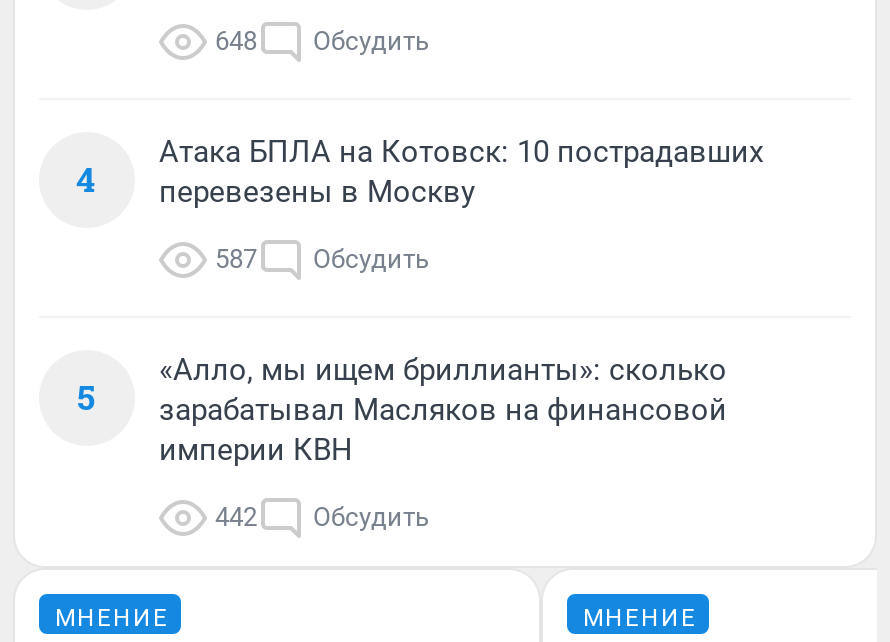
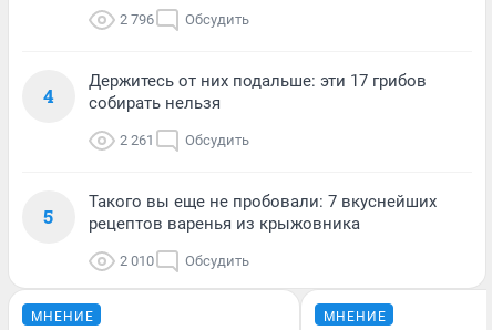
- 648 Обсудить
+ 2 796 Обсудить

- Атака БПЛА на Котовск: 10 пострадавших
- перевезены в Москву
+ Держитесь от них подальше: эти 17 грибов
+ собирать нельзя

- 587 Обсудить
+ 2 261 Обсудить

- «Алло, мы ищем бриллианты»: сколько
- зарабатывал Масляков на финансовой
- империи КВН
+ Такого вы еще не пробовали: 7 вкуснейших
+ рецептов варенья из крыжовника

- 442 Обсудить
+ 2 010 Обсудить
